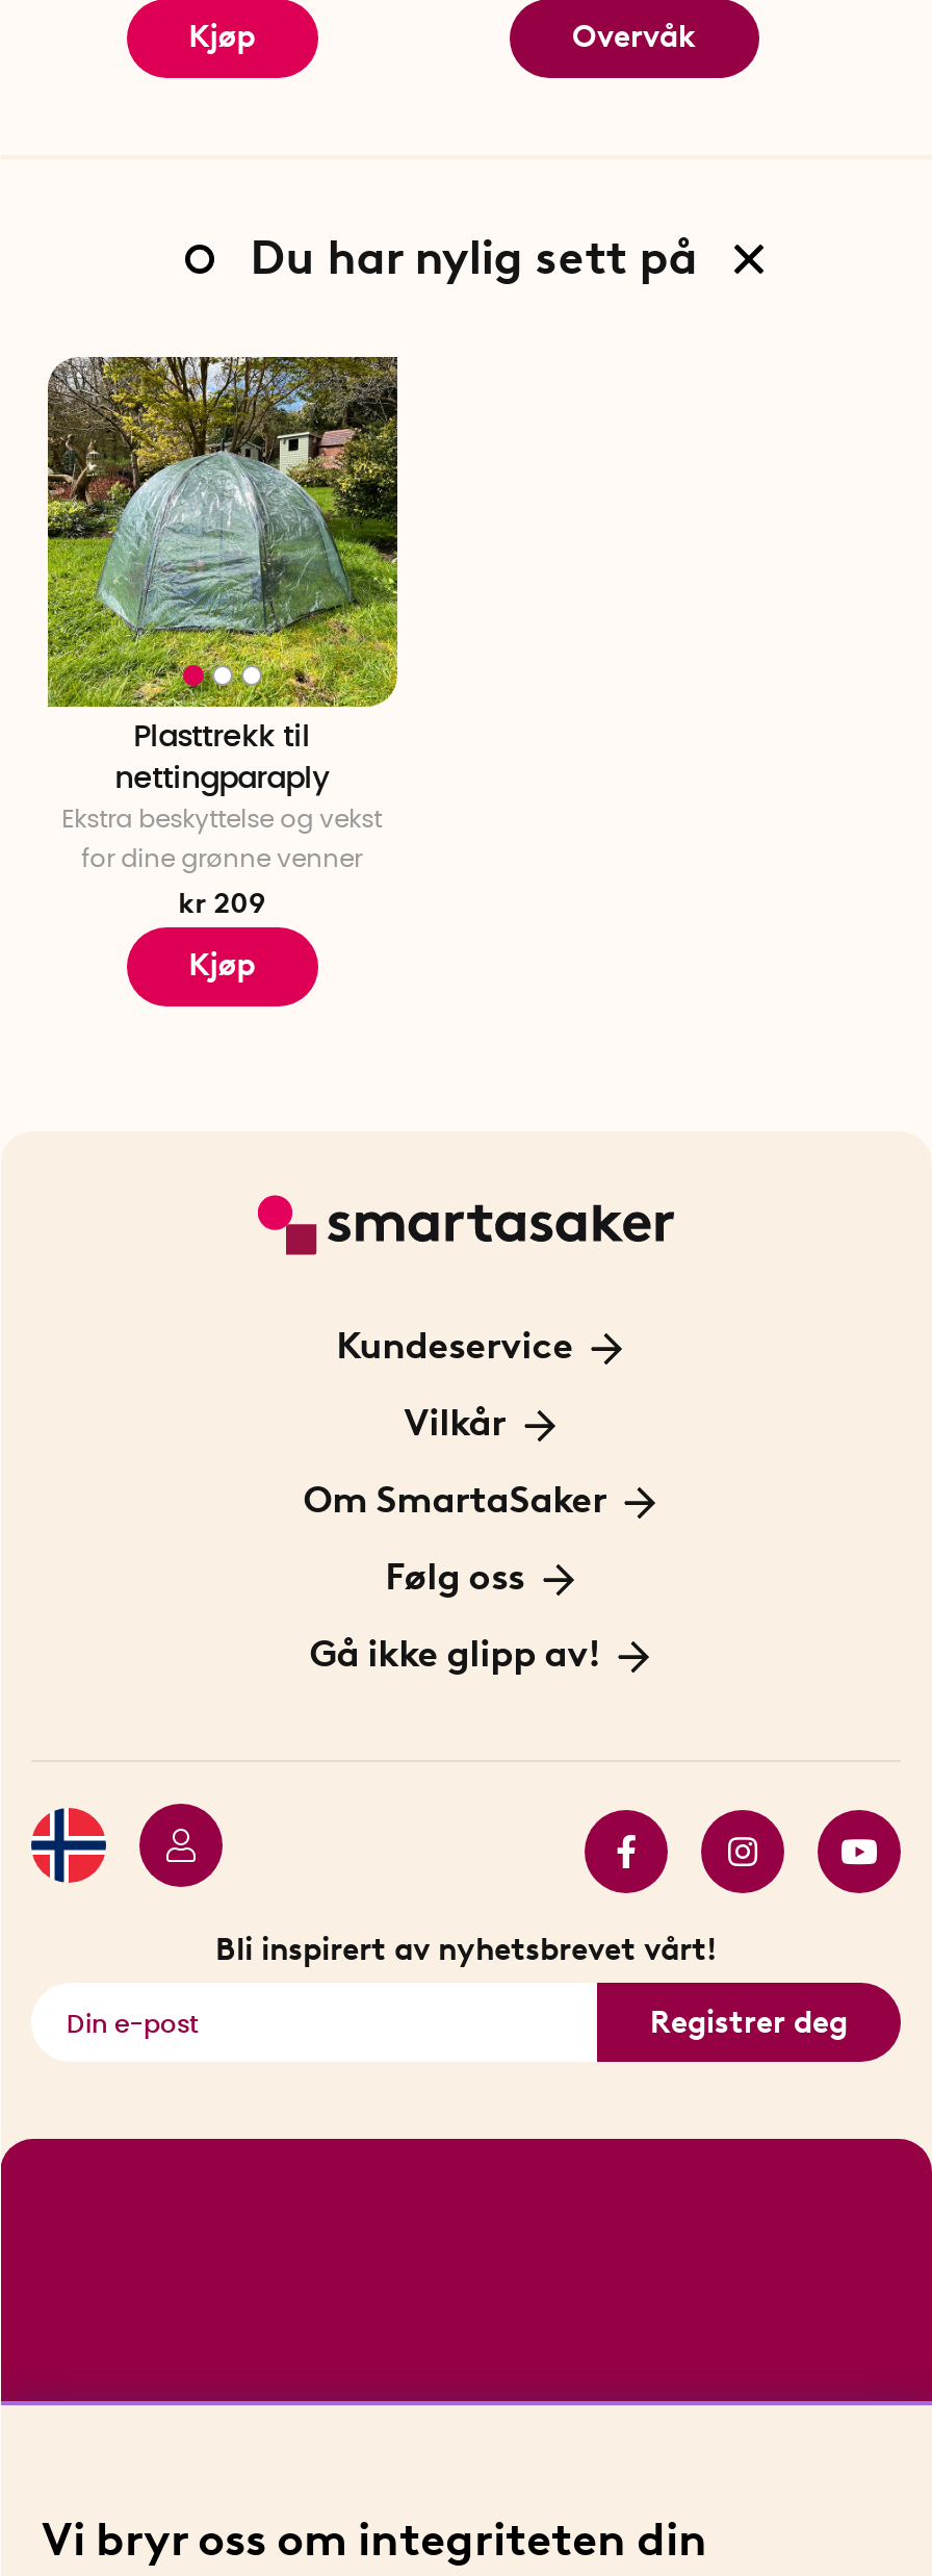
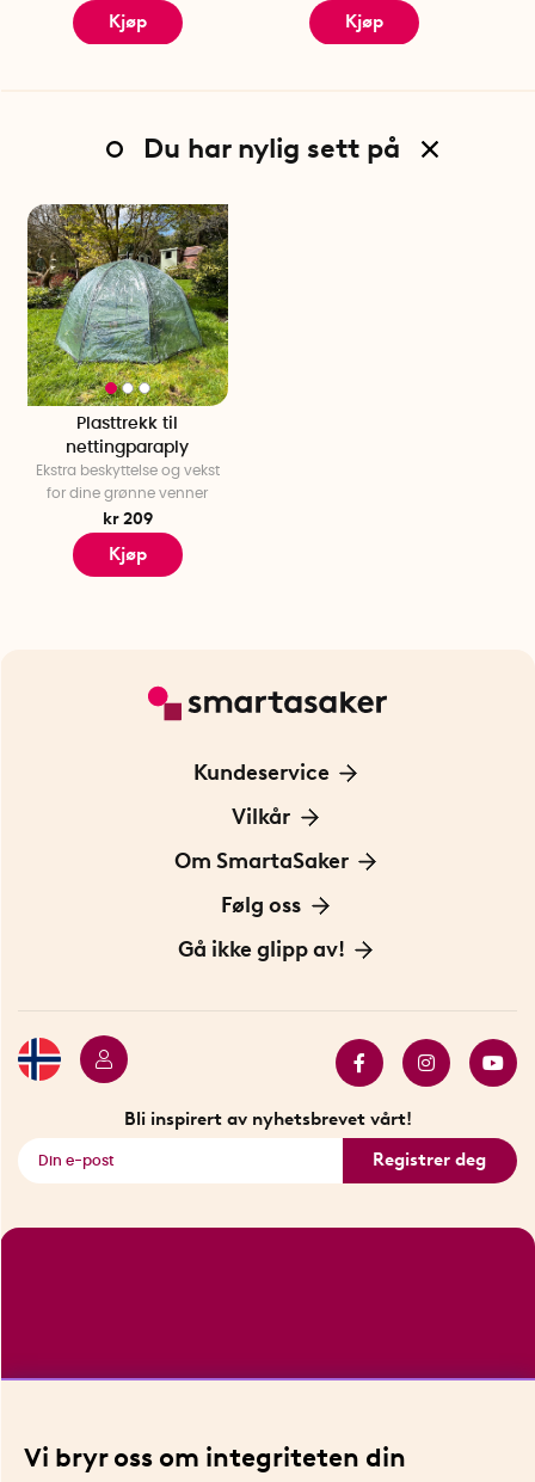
- Overvåk
+ Kjøp
